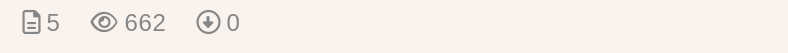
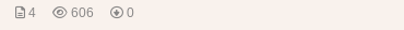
- 5
- 662
+ 4
+ 606
